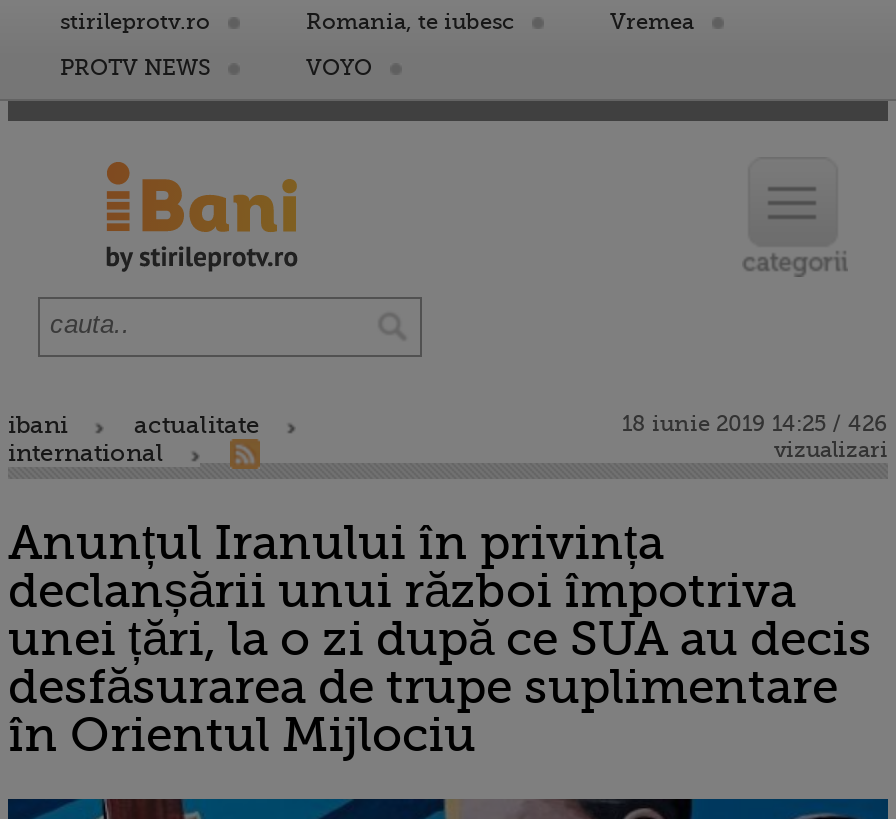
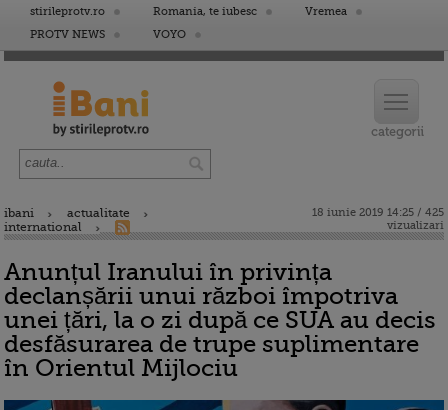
- 18 iunie 2019 14:25 / 426
+ 18 iunie 2019 14:25 / 425
